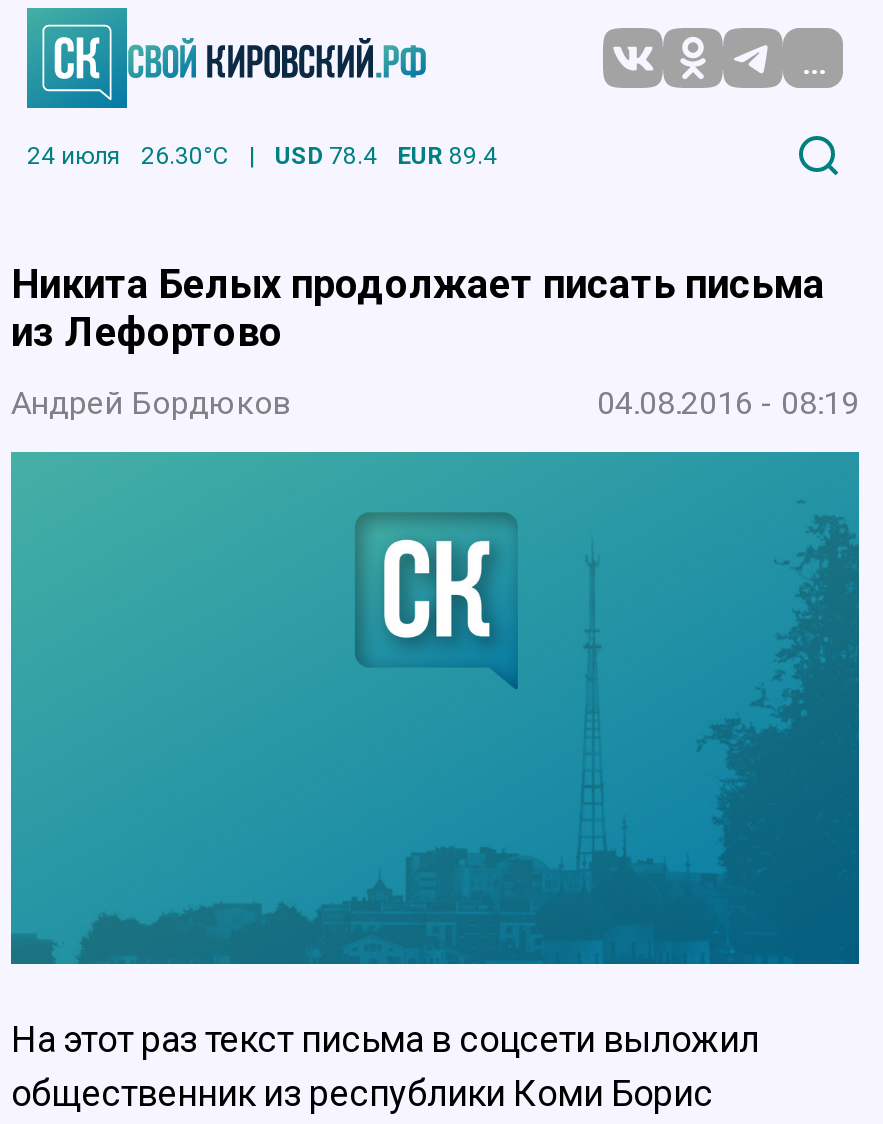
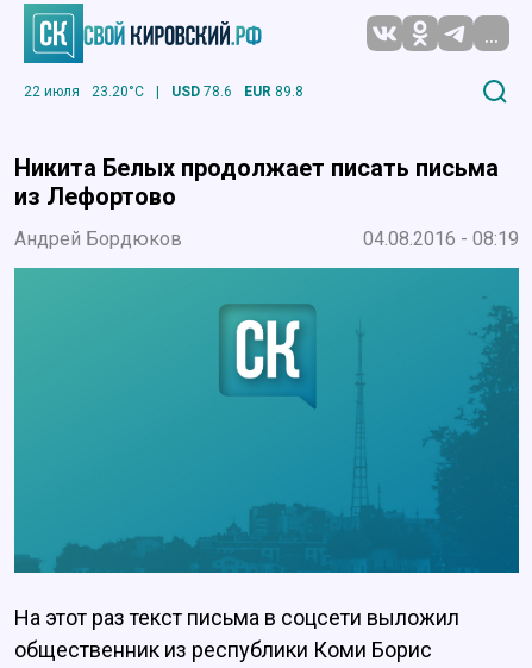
- 24 июля
- 26.30°C
+ 22 июля
+ 23.20°C

- USD 78.4
+ USD 78.6

- EUR 89.4
+ EUR 89.8
